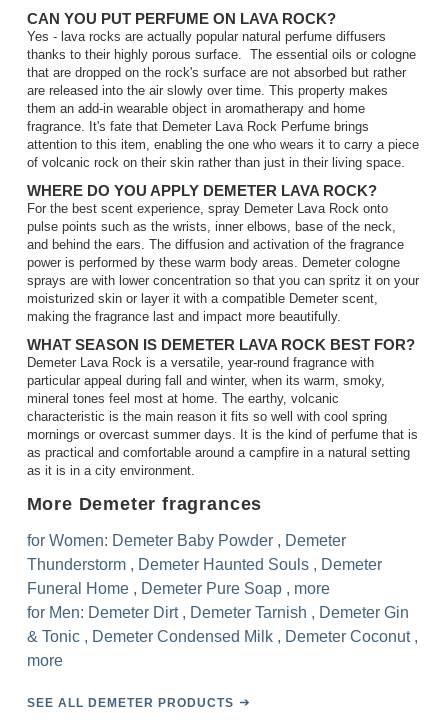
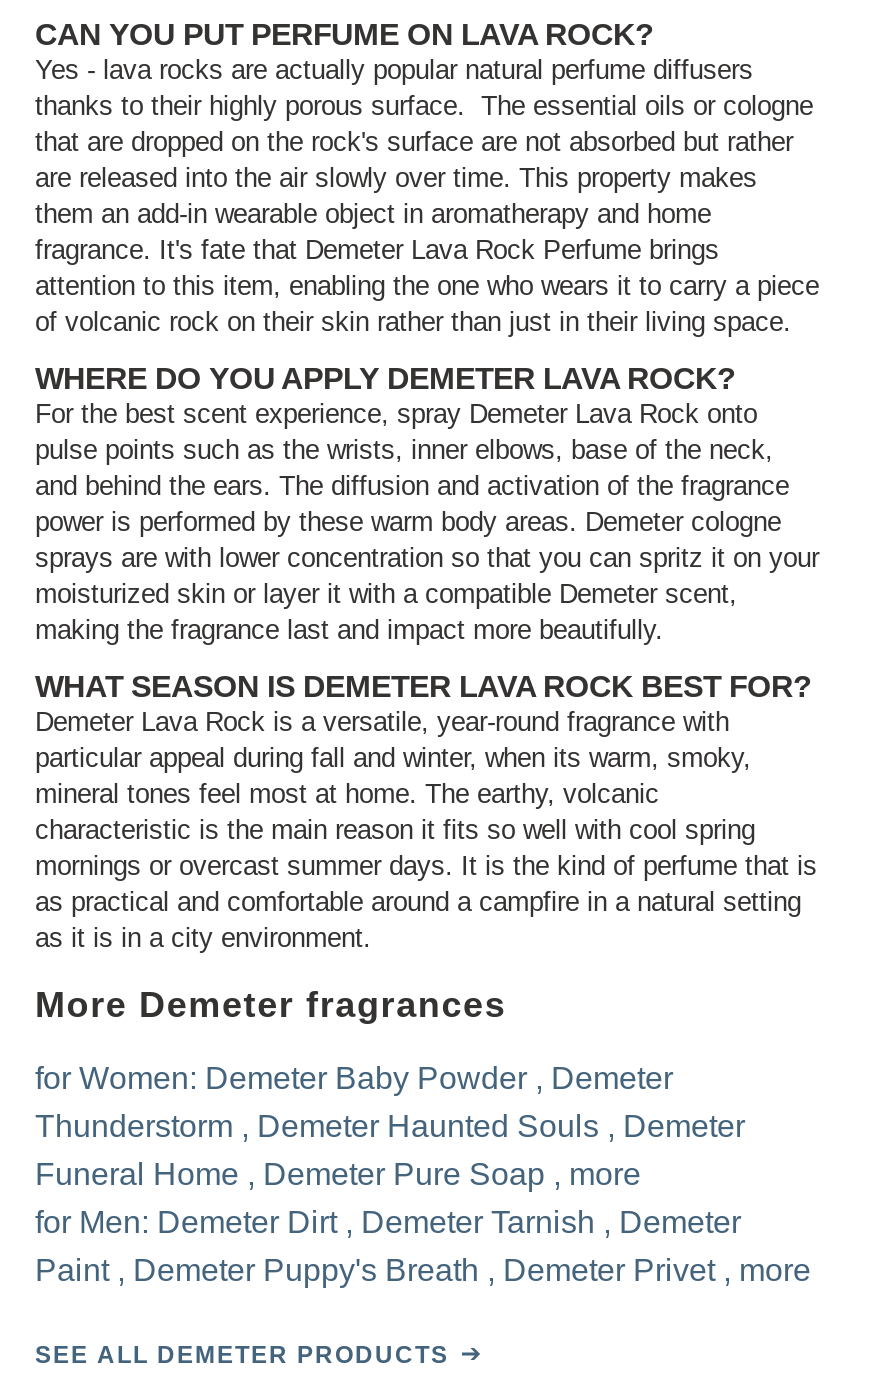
- for Men: Demeter Dirt, Demeter Tarnish, Demeter Gin
- & Tonic, Demeter Condensed Milk, Demeter Coconut,
- more
+ for Men: Demeter Dirt, Demeter Tarnish, Demeter
+ Paint, Demeter Puppy's Breath, Demeter Privet, more
